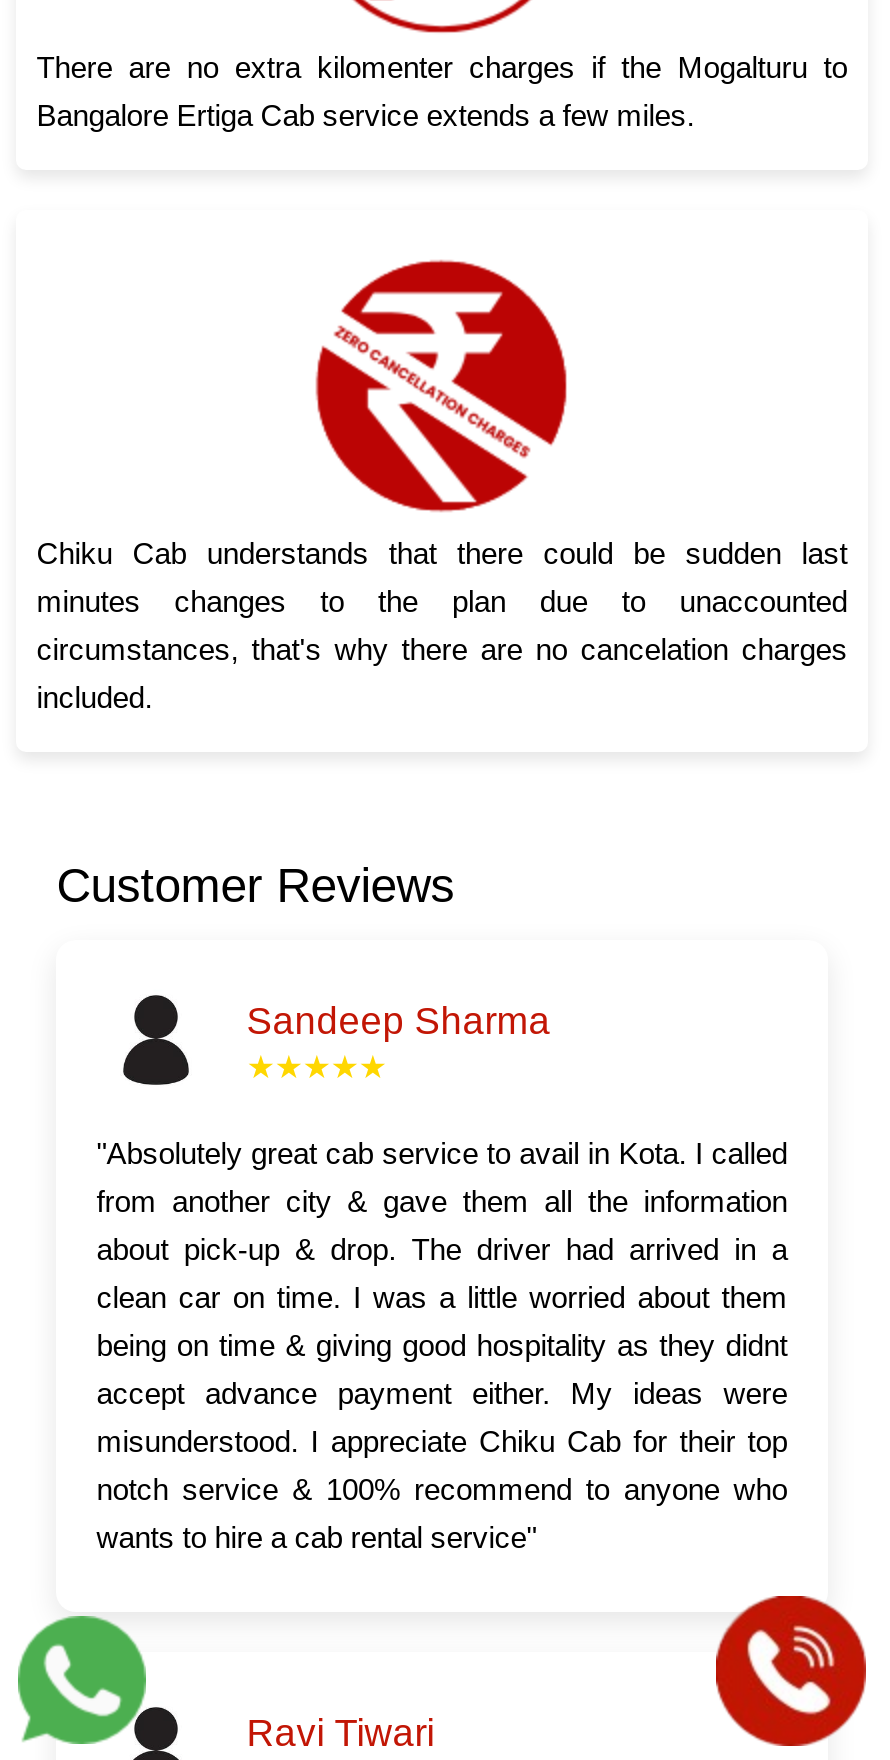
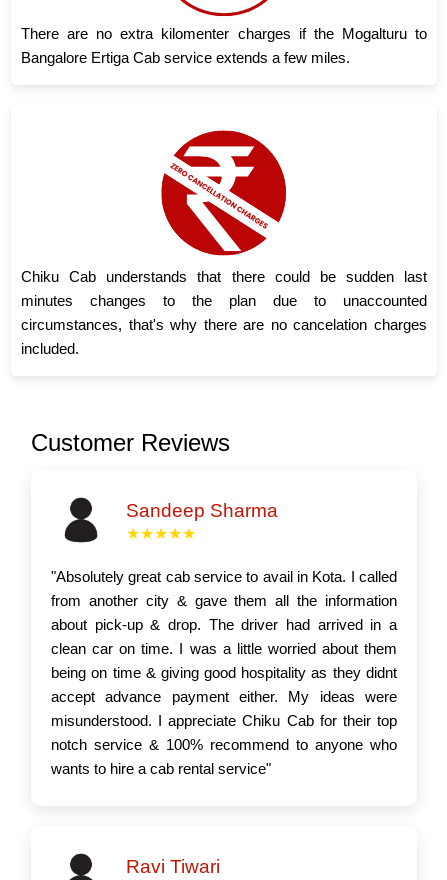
- [image]

- [image]
